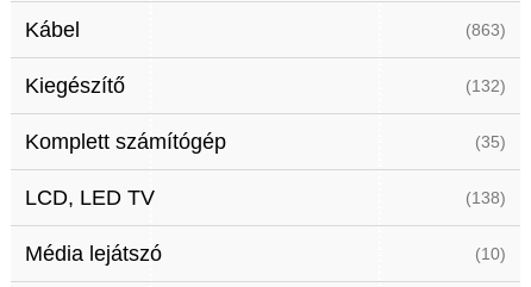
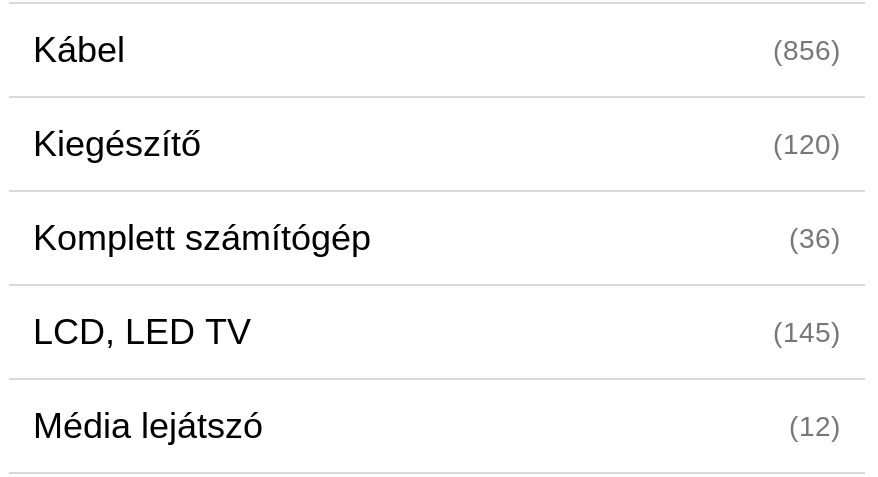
- (863)
+ (856)

- (132)
+ (120)

- (35)
+ (36)

- (138)
+ (145)

- (10)
+ (12)
